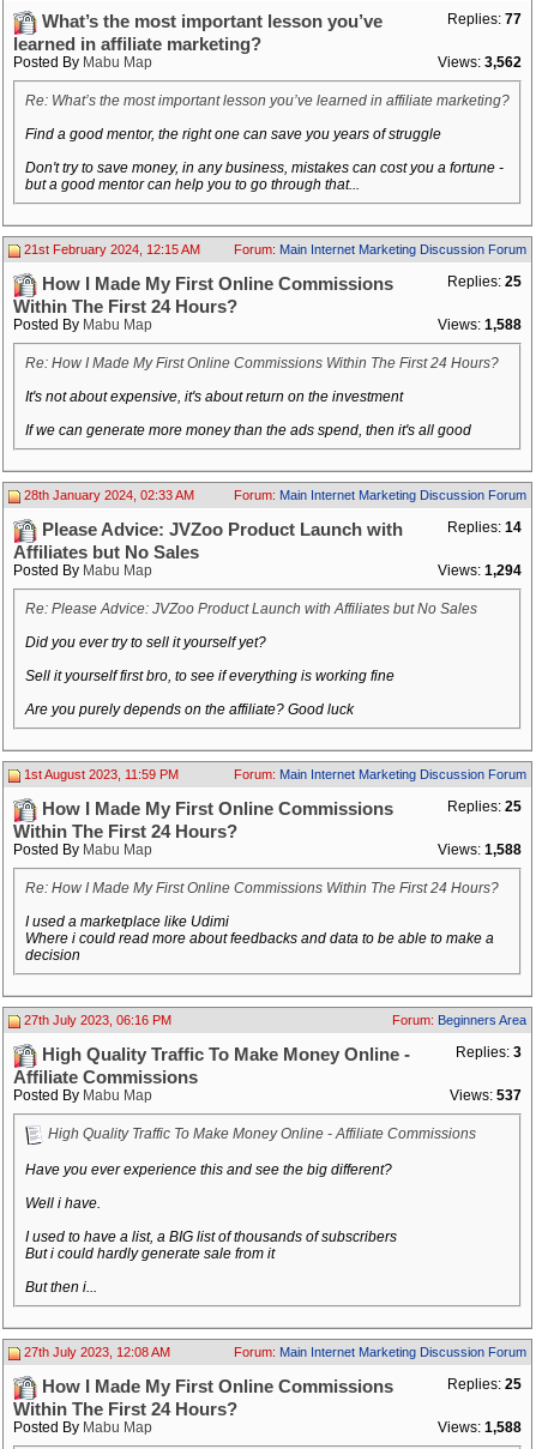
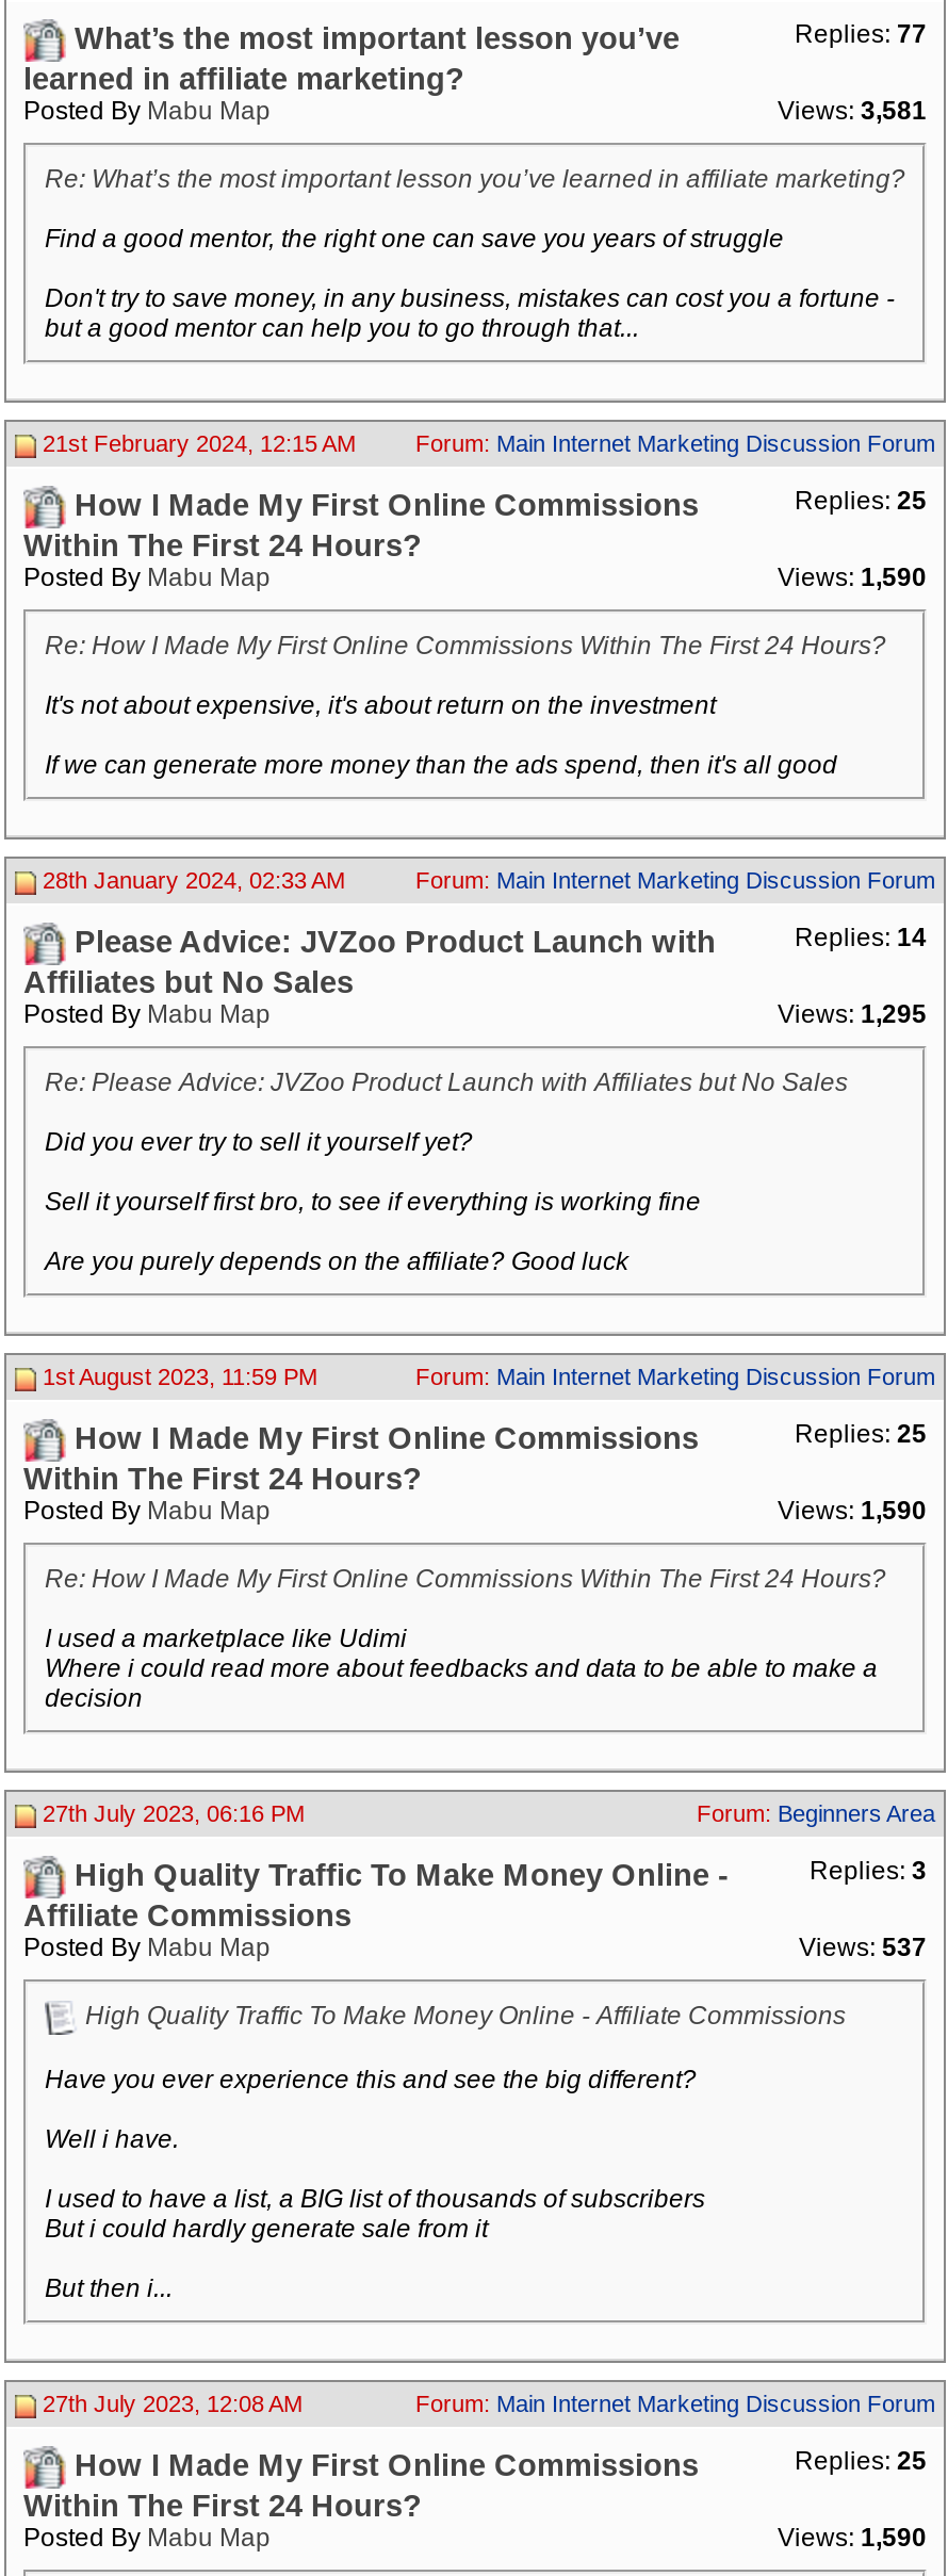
- Views: 3,562
+ Views: 3,581

- Views: 1,588
+ Views: 1,590

- Views: 1,294
+ Views: 1,295

- Views: 1,588
+ Views: 1,590

- Views: 1,588
+ Views: 1,590
